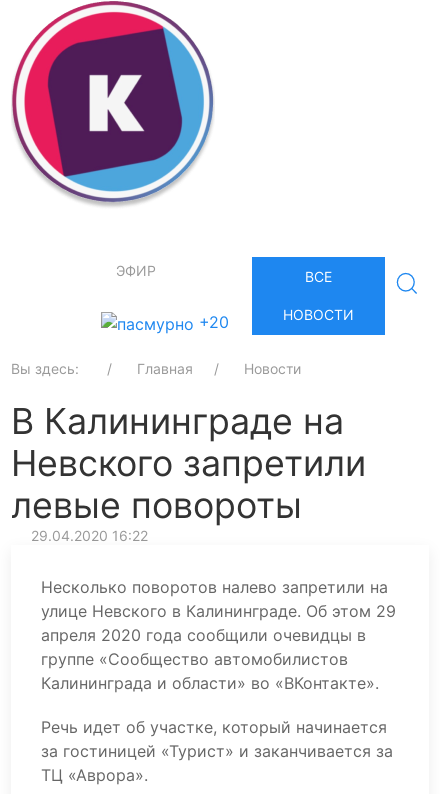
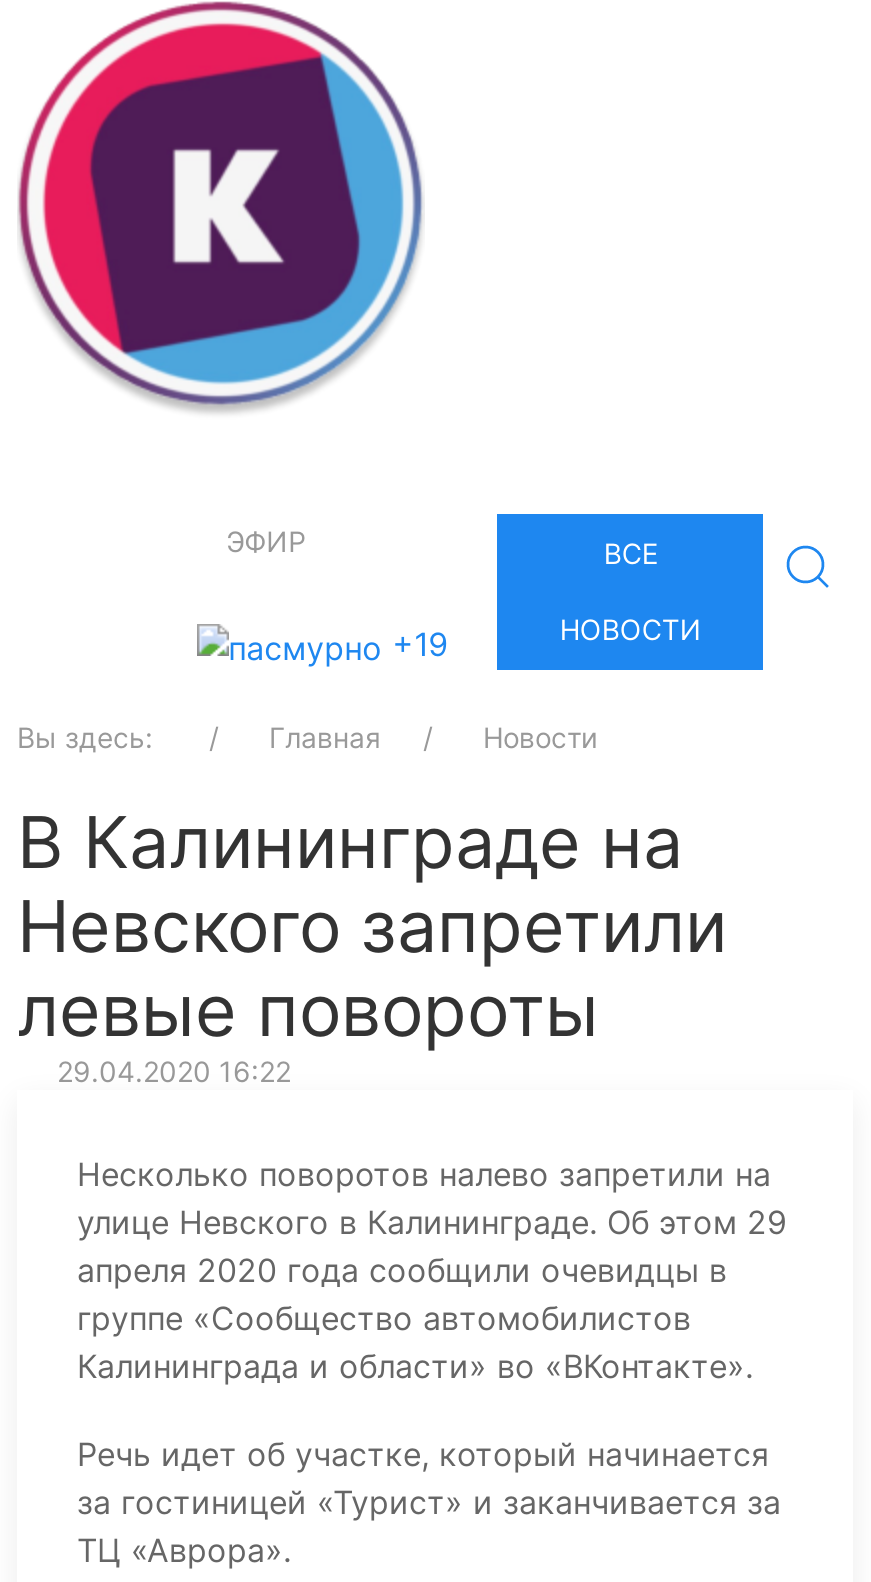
- +20
+ +19
